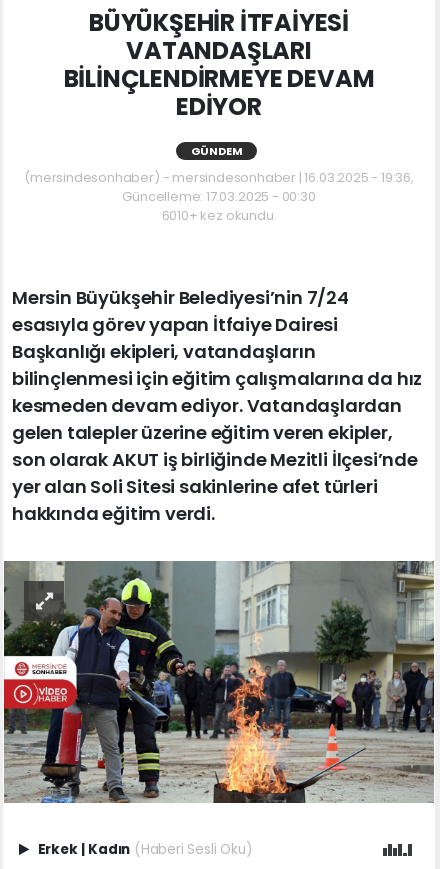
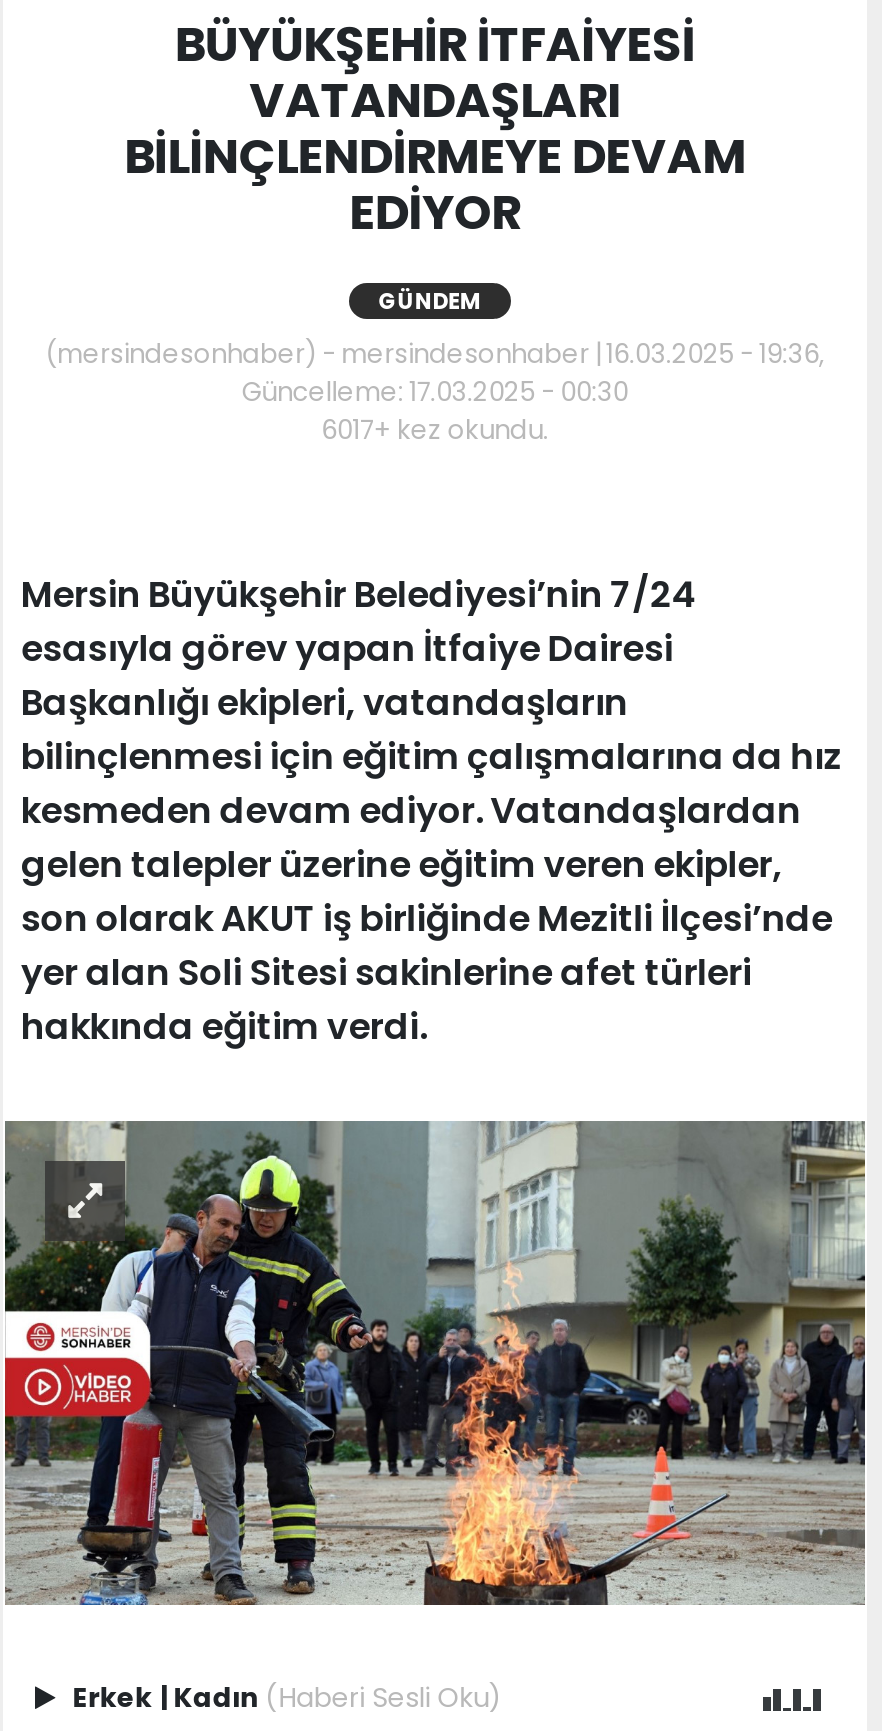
- 6010+ kez okundu.
+ 6017+ kez okundu.
